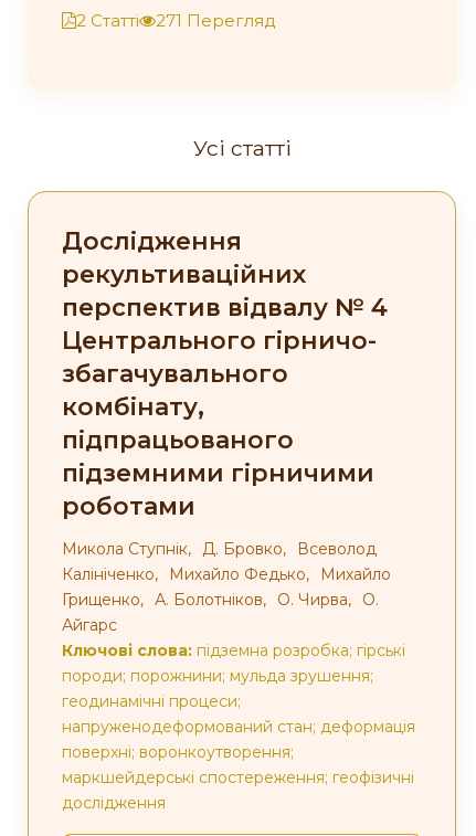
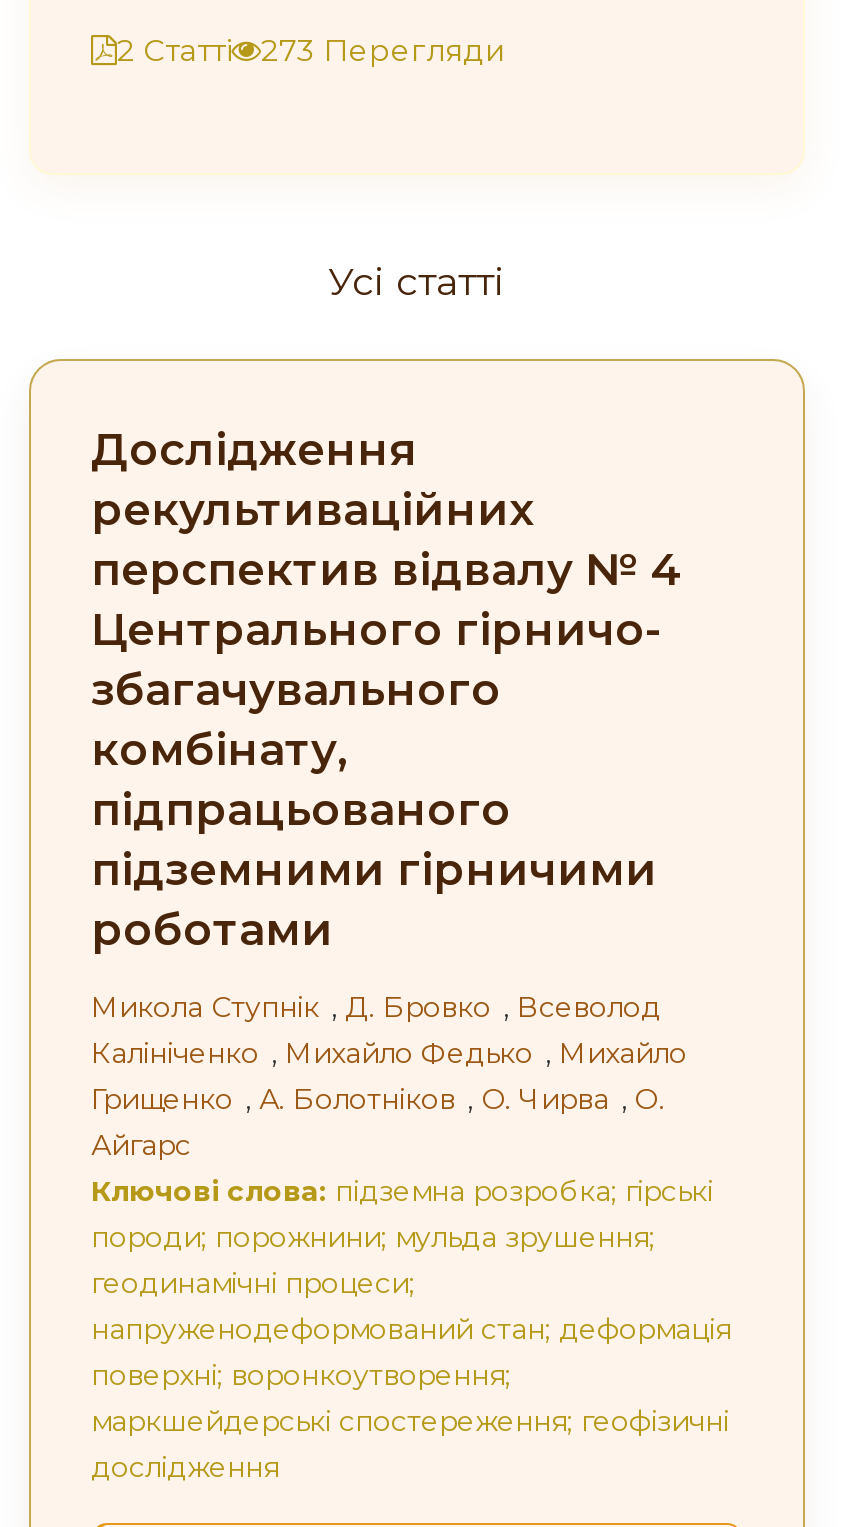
- 2 Статті 271 Перегляд
+ 2 Статті 273 Перегляди
